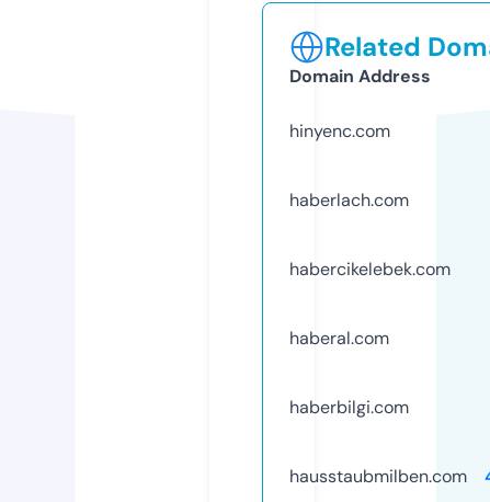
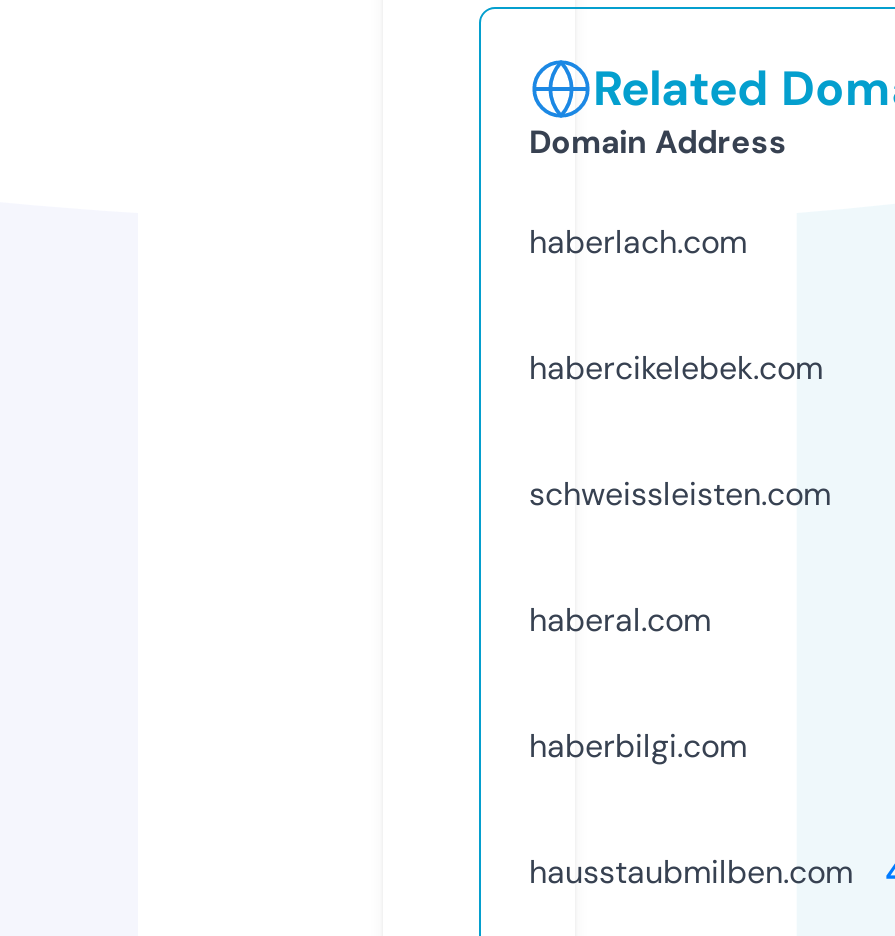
- hinyenc.com

moved up: haberlach.com | habercikelebek.com

+ schweissleisten.com
